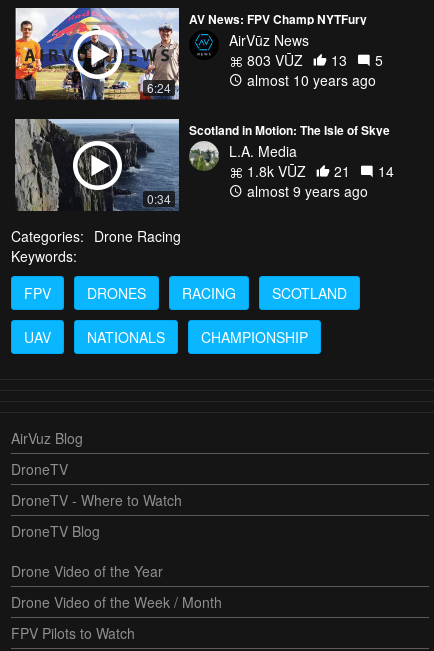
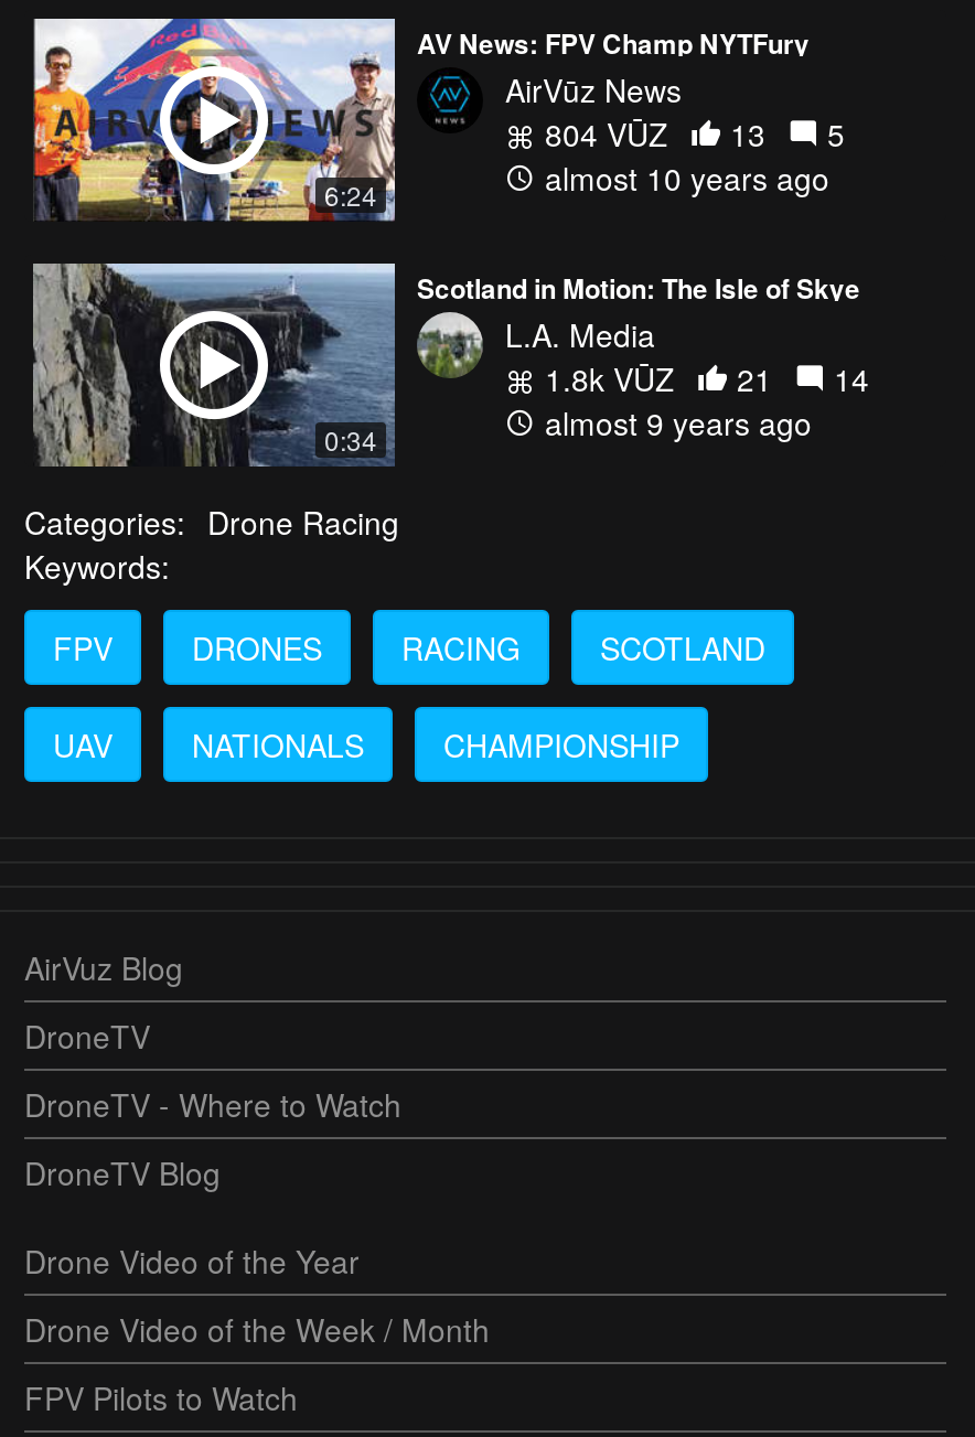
- 803 VŪZ 13 5
+ 804 VŪZ 13 5
